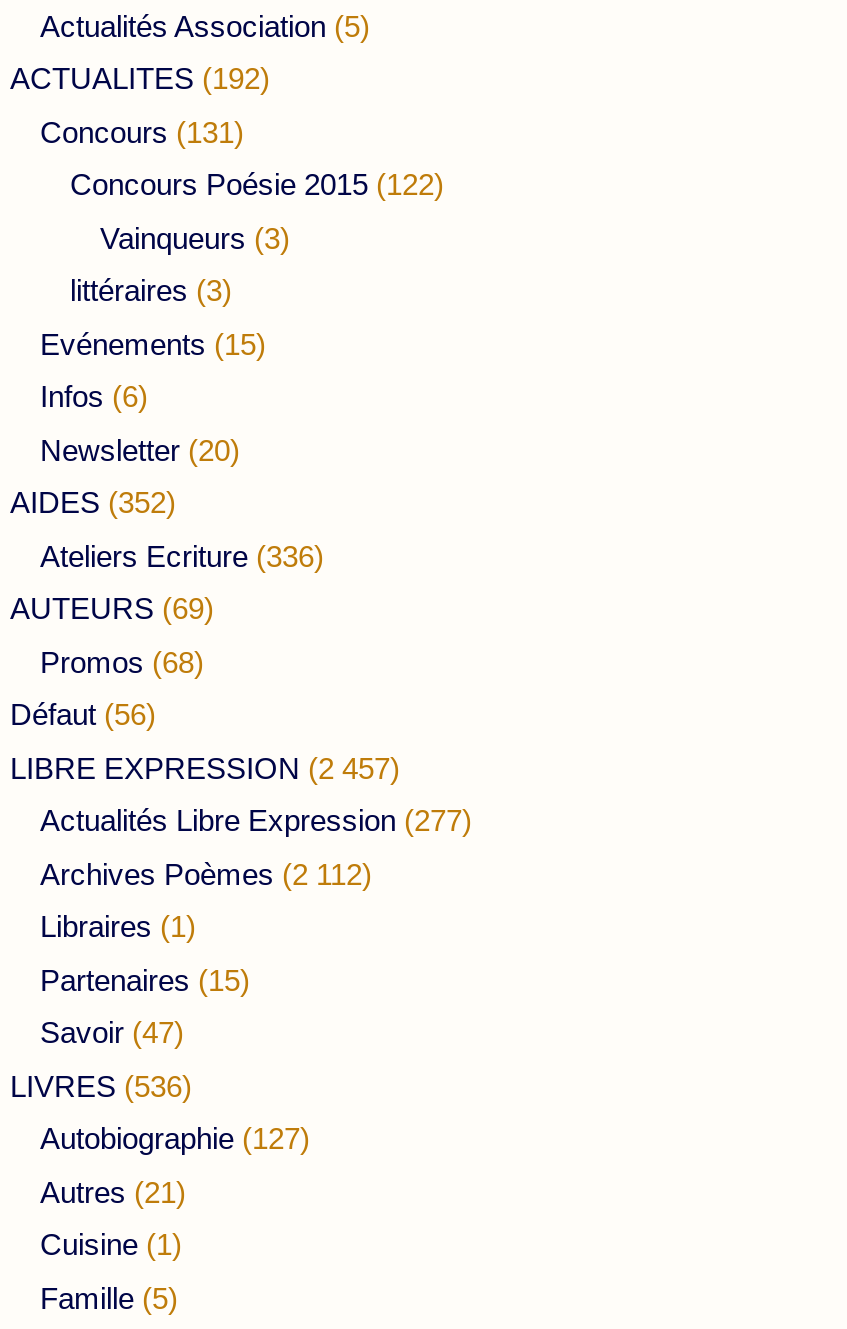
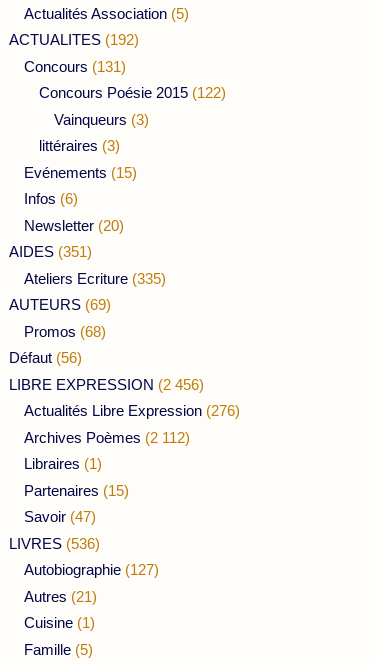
- AIDES (352)
+ AIDES (351)

- Ateliers Ecriture (336)
+ Ateliers Ecriture (335)

- LIBRE EXPRESSION (2 457)
+ LIBRE EXPRESSION (2 456)

- Actualités Libre Expression (277)
+ Actualités Libre Expression (276)
